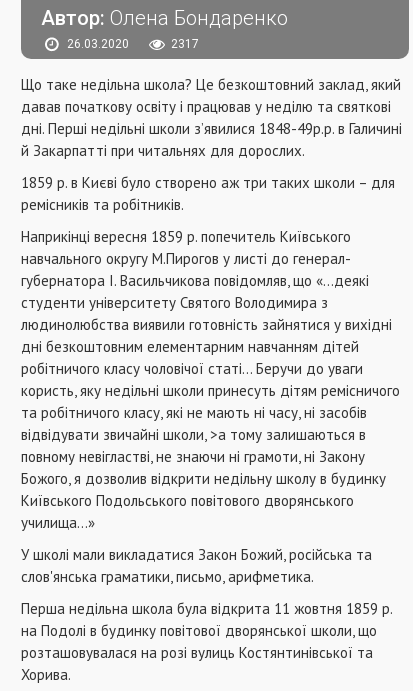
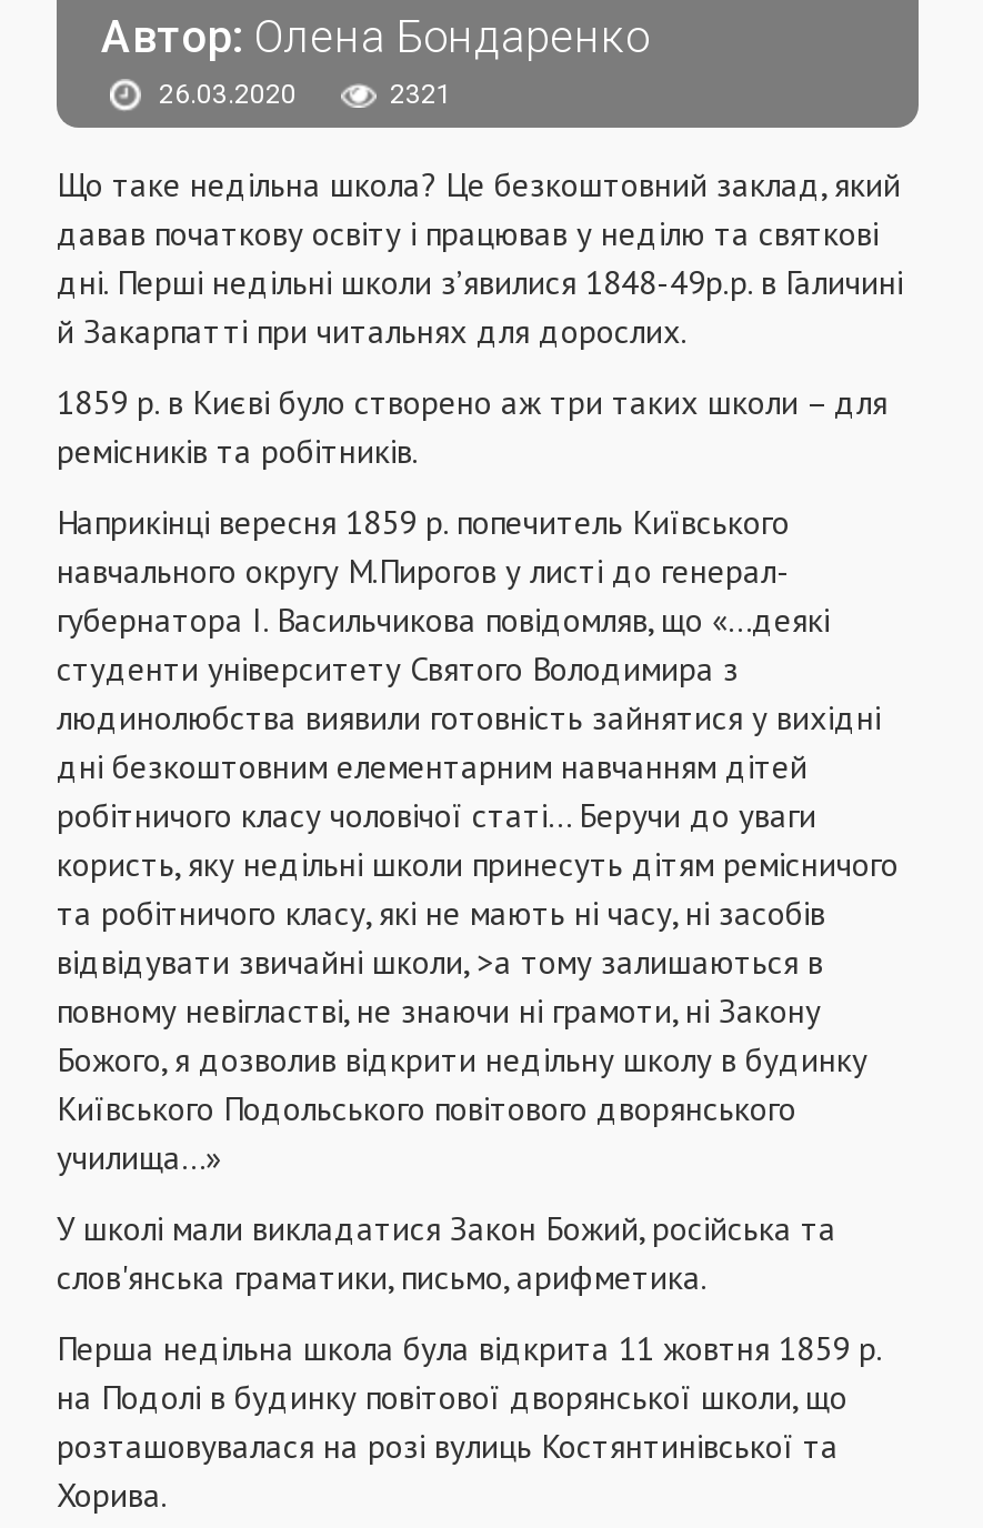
- 2317
+ 2321
